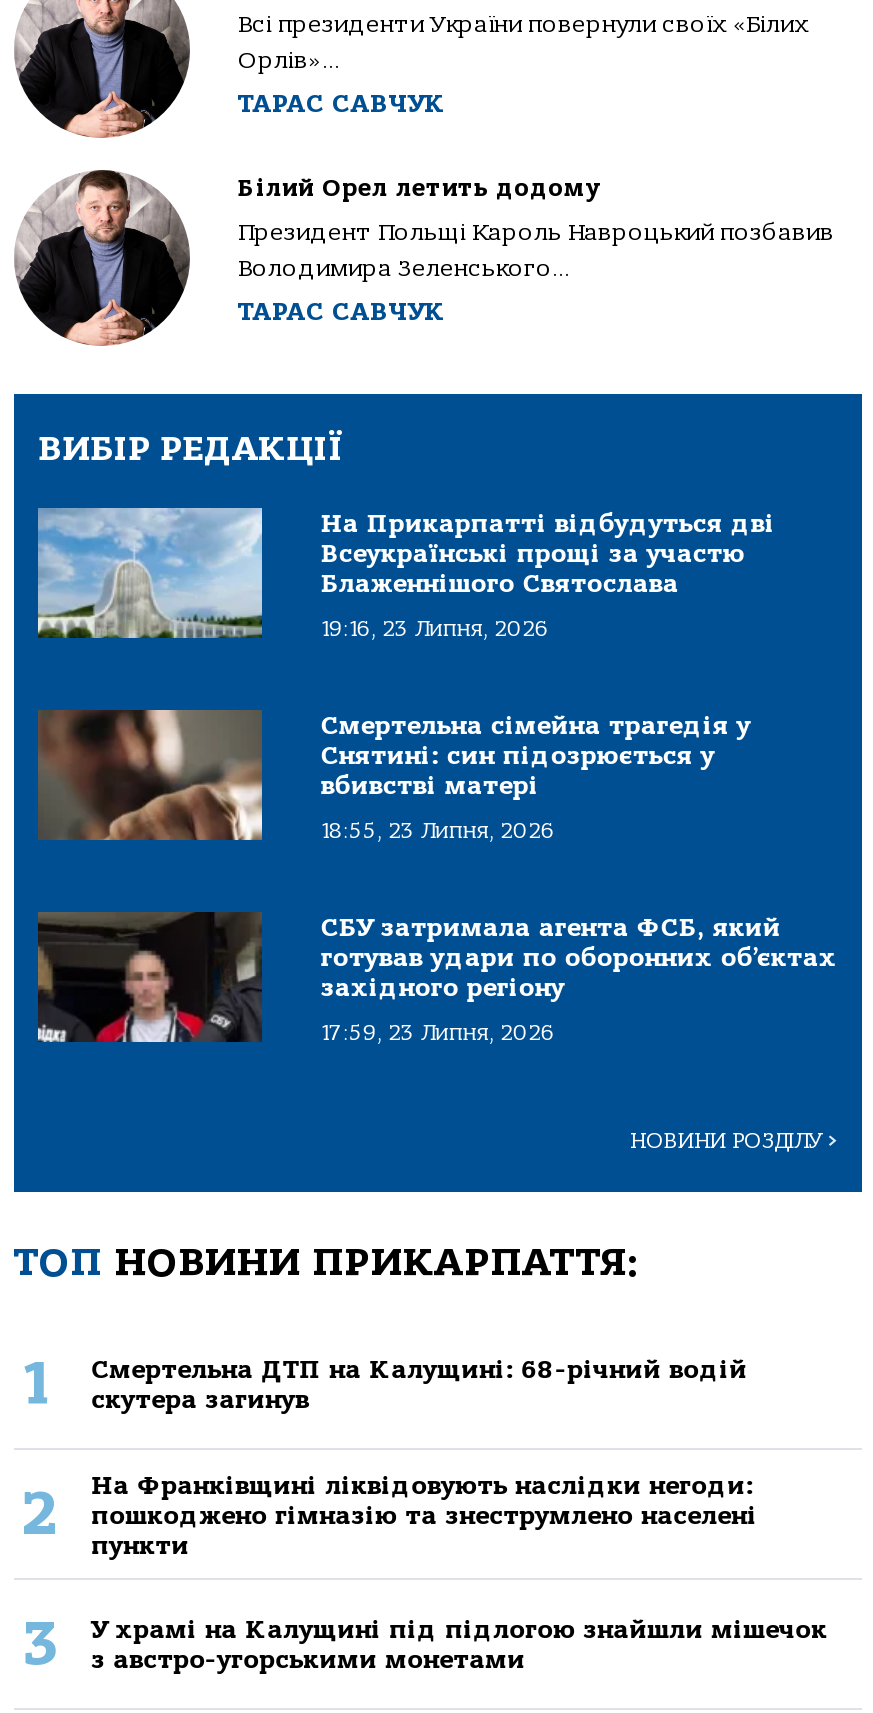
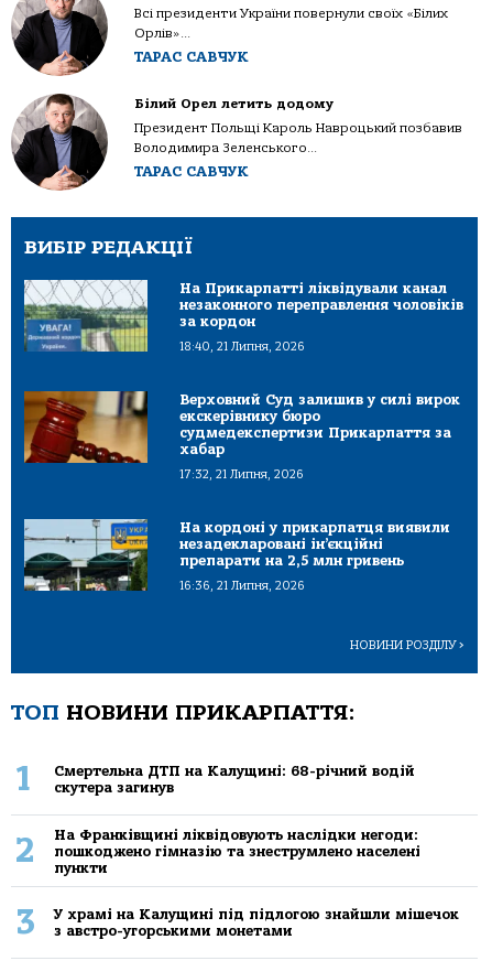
- [image]
- На Прикарпатті відбудуться дві
- Всеукраїнські прощі за участю
- Блаженнішого Святослава
+ [image]
+ На Прикарпатті ліквідували канал
+ незаконного переправлення чоловіків
+ за кордон

- 19:16, 23 Липня, 2026
+ 18:40, 21 Липня, 2026

- [image]
- Смертельна сімейна трагедія у
- Снятині: син підозрюється у
- вбивстві матері
+ [image]
+ Верховний Суд залишив у силі вирок
+ екскерівнику бюро
+ судмедекспертизи Прикарпаття за
+ хабар

- 18:55, 23 Липня, 2026
+ 17:32, 21 Липня, 2026

- [image]
- СБУ затримала агента ФСБ, який
- готував удари по оборонних об’єктах
- західного регіону
+ [image]
+ На кордоні у прикарпатця виявили
+ незадекларовані ін’єкційні
+ препарати на 2,5 млн гривень

- 17:59, 23 Липня, 2026
+ 16:36, 21 Липня, 2026
